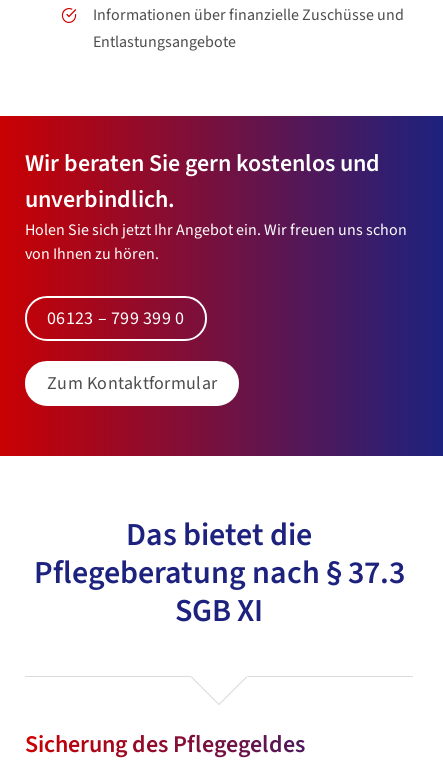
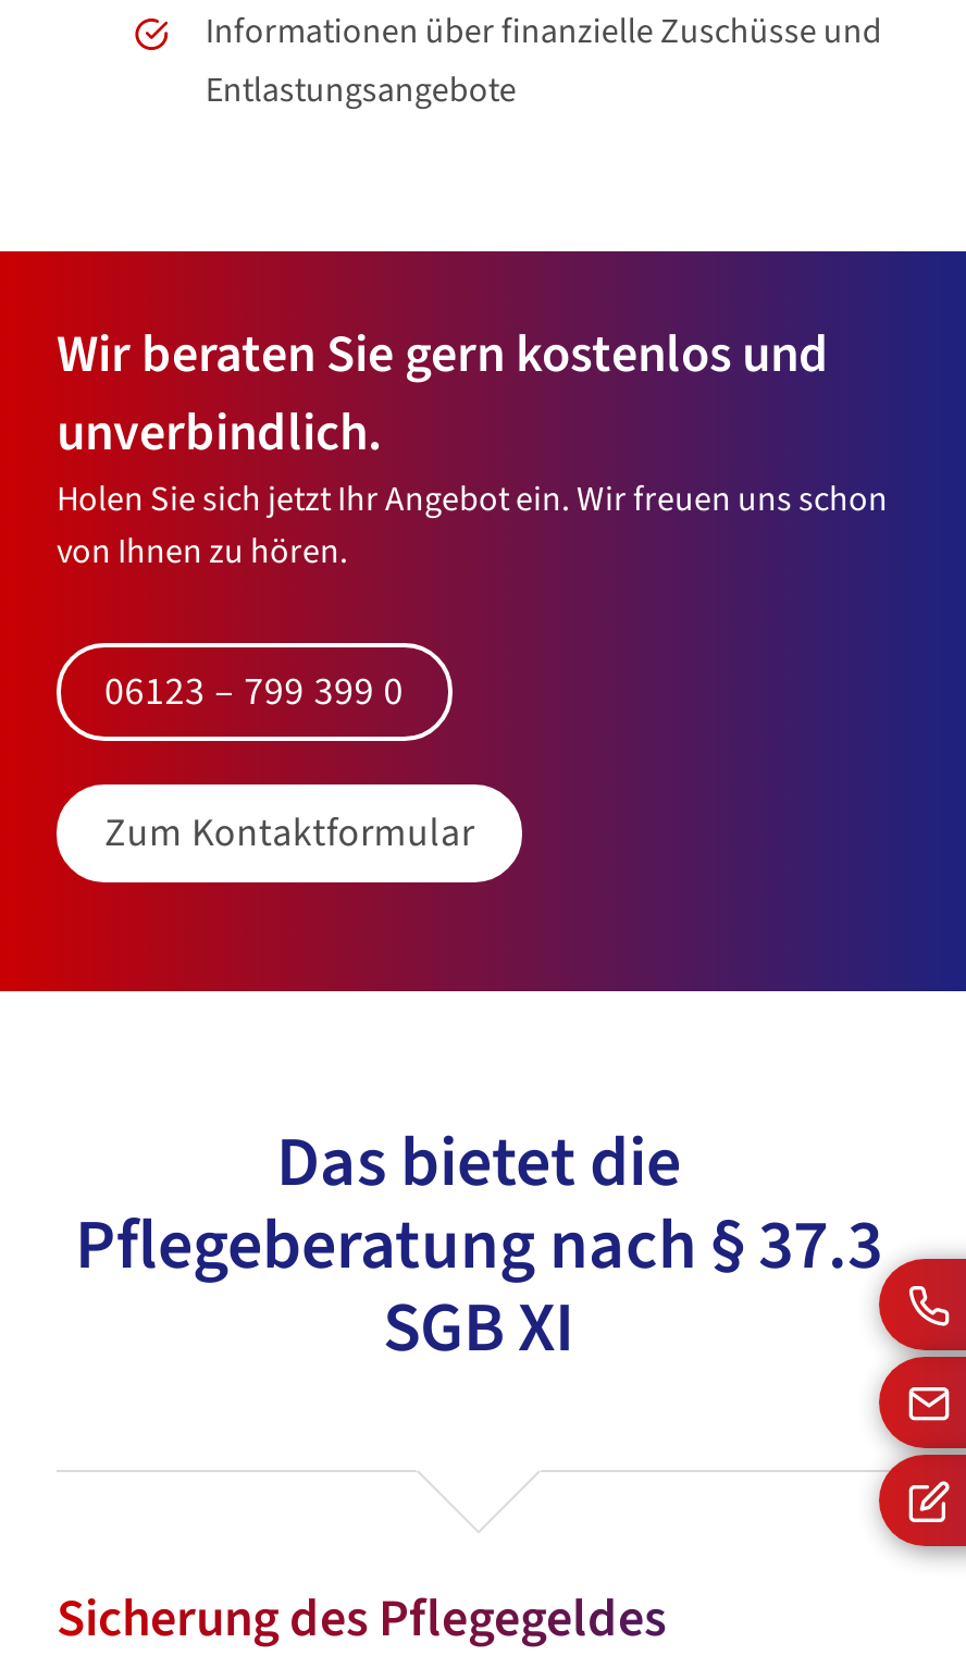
+ [image]
